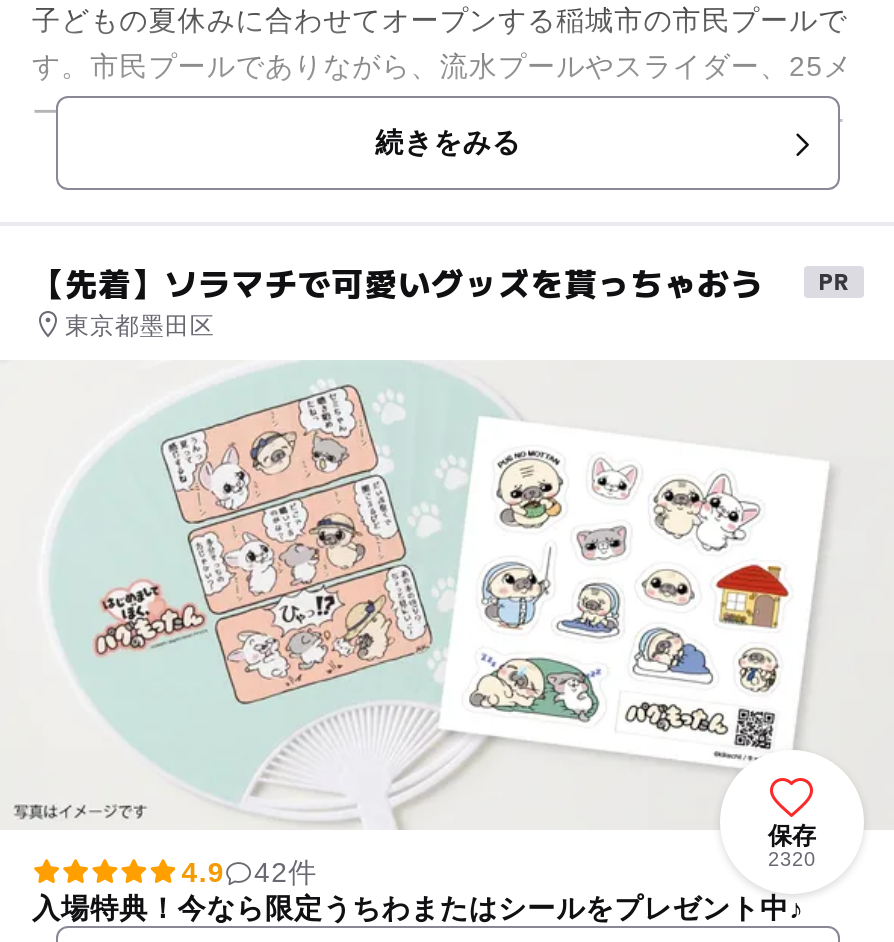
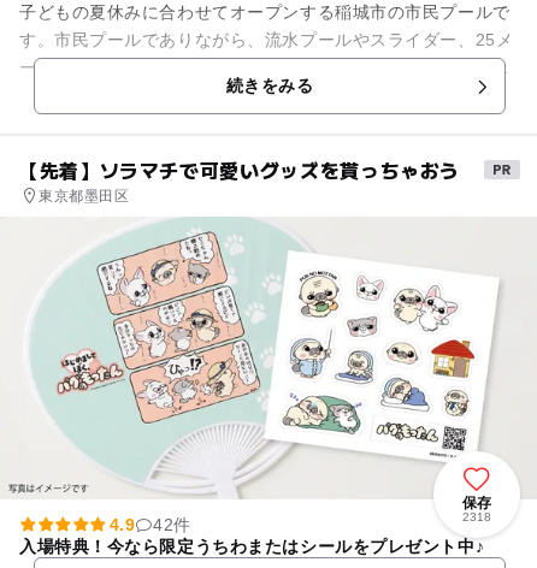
- 2320
+ 2318
